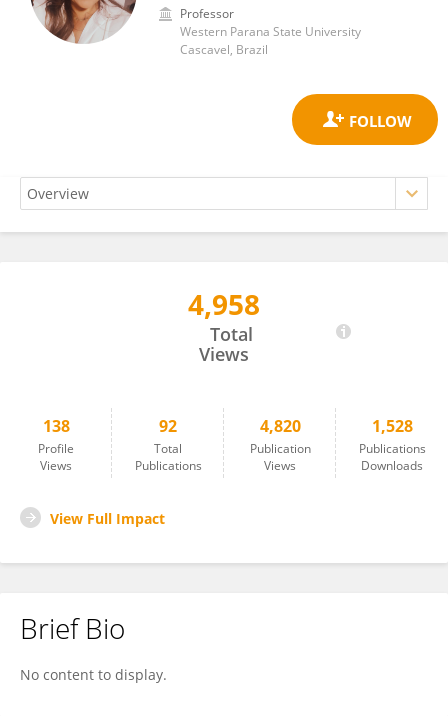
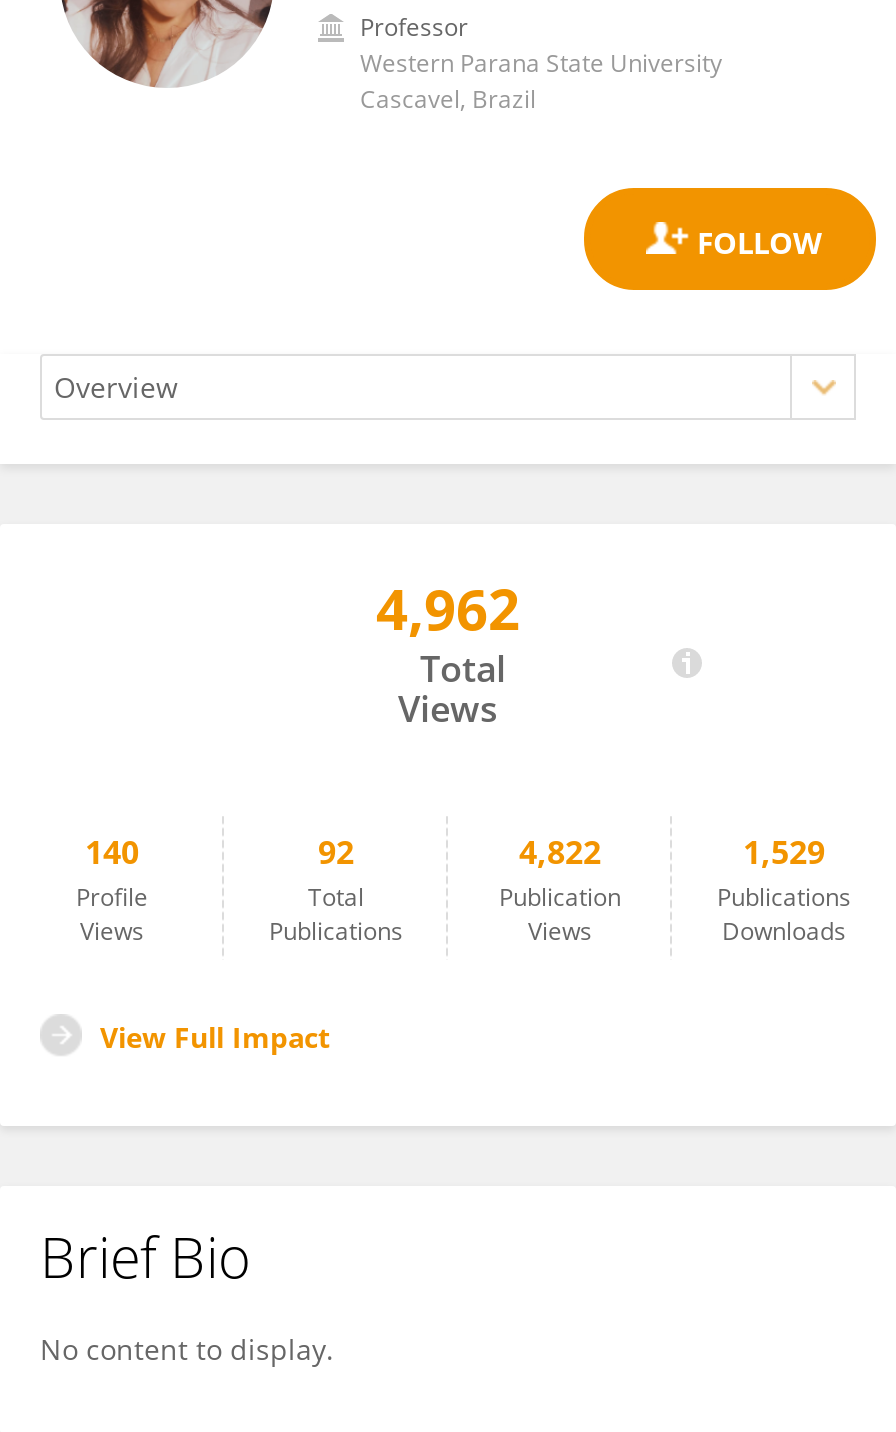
- 4,958
+ 4,962

- 138
+ 140

- 4,820
+ 4,822

- 1,528
+ 1,529
